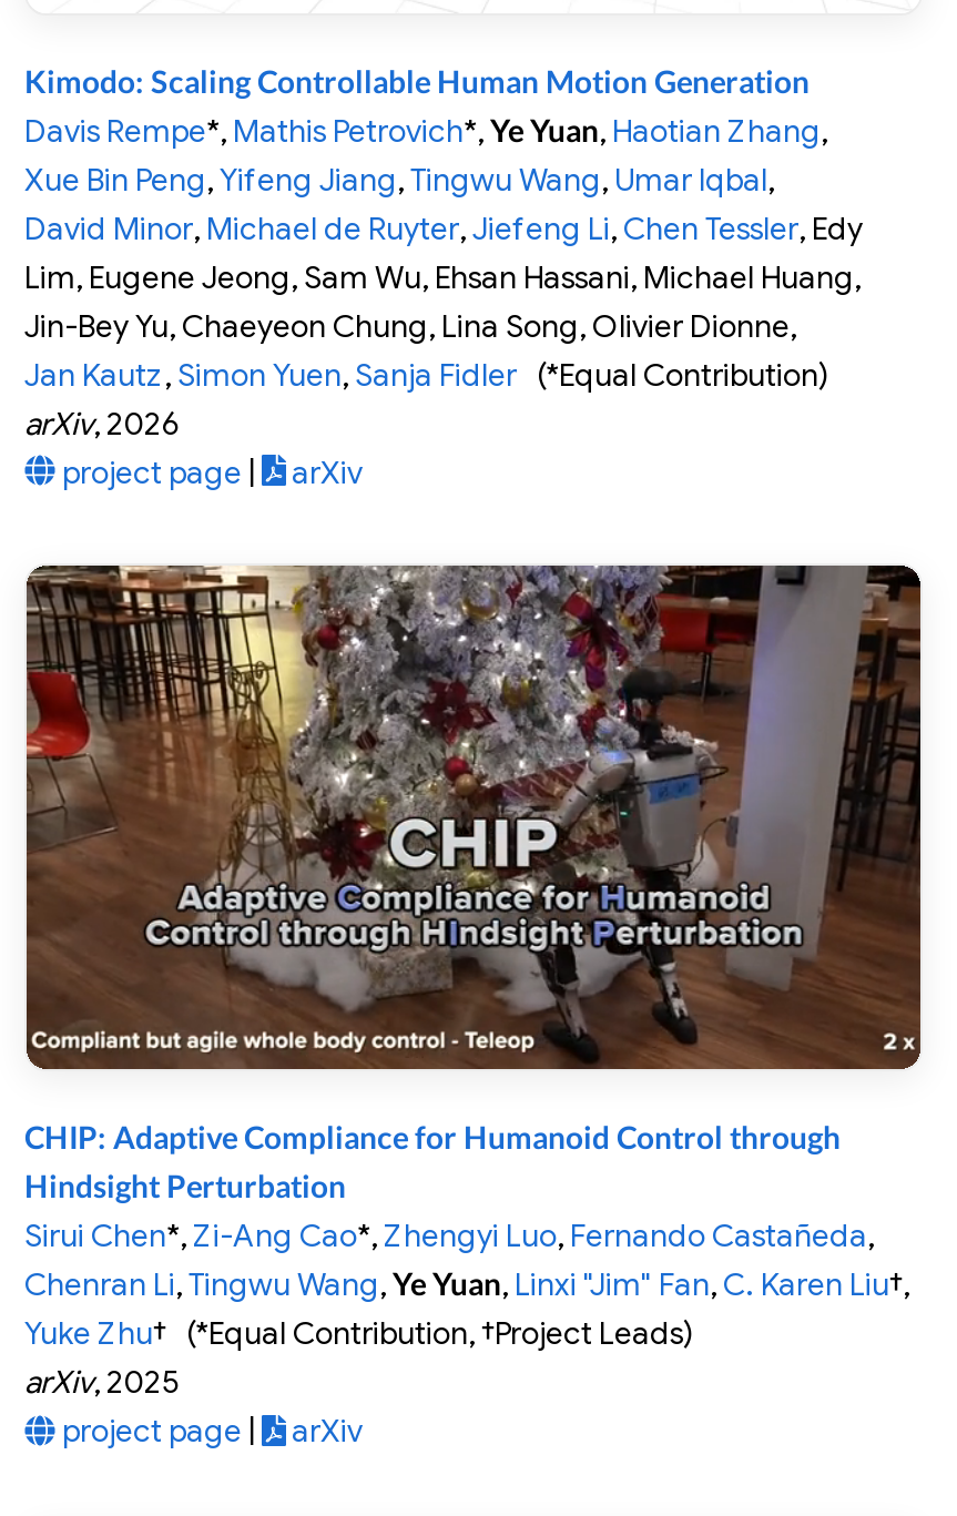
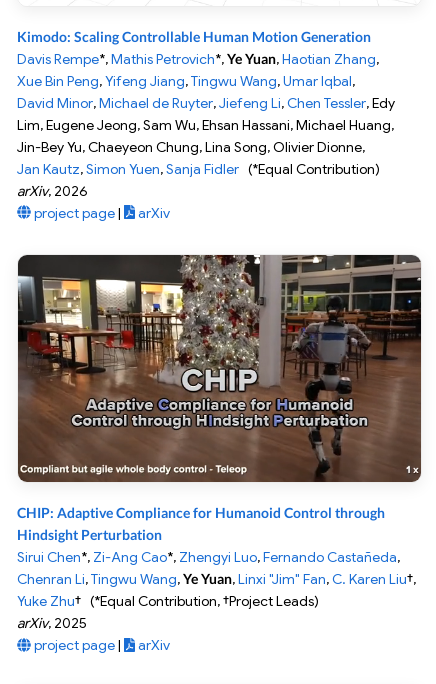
- [image]
+ [image]
